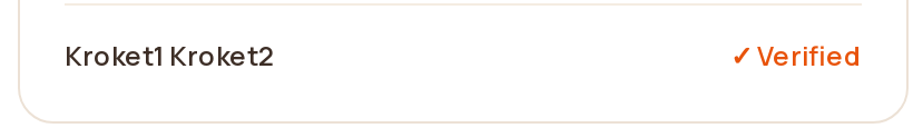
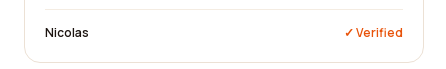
- Kroket1 Kroket2
+ Nicolas
